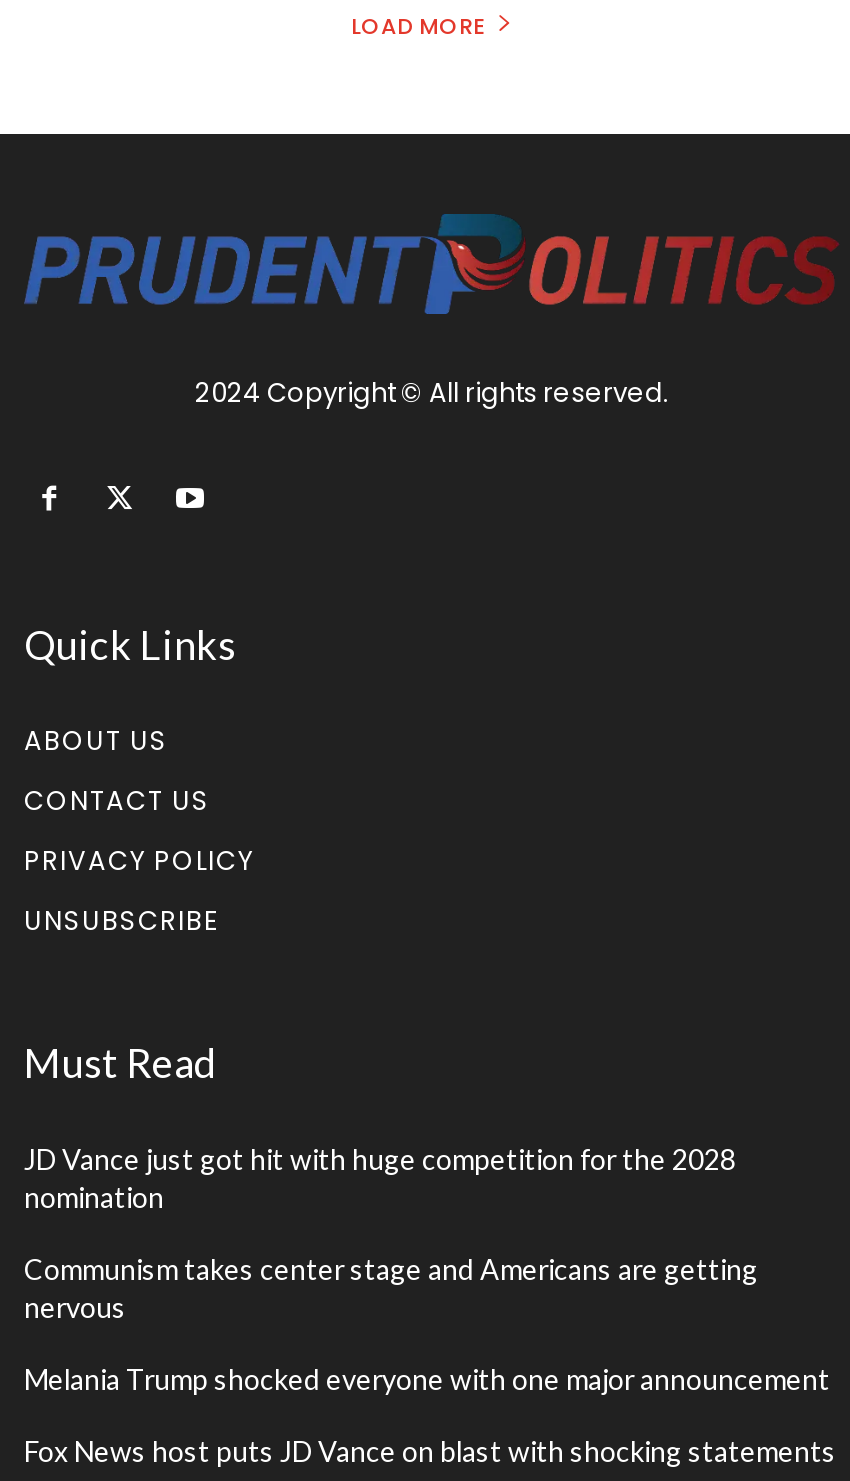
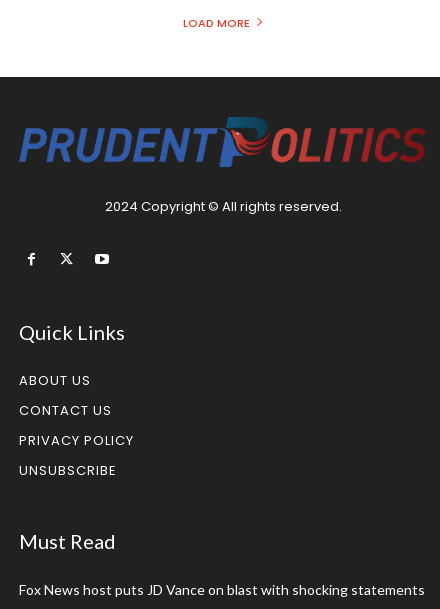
- JD Vance just got hit with huge competition for the 2028
- nomination
- Communism takes center stage and Americans are getting
- nervous
- Melania Trump shocked everyone with one major announcement
